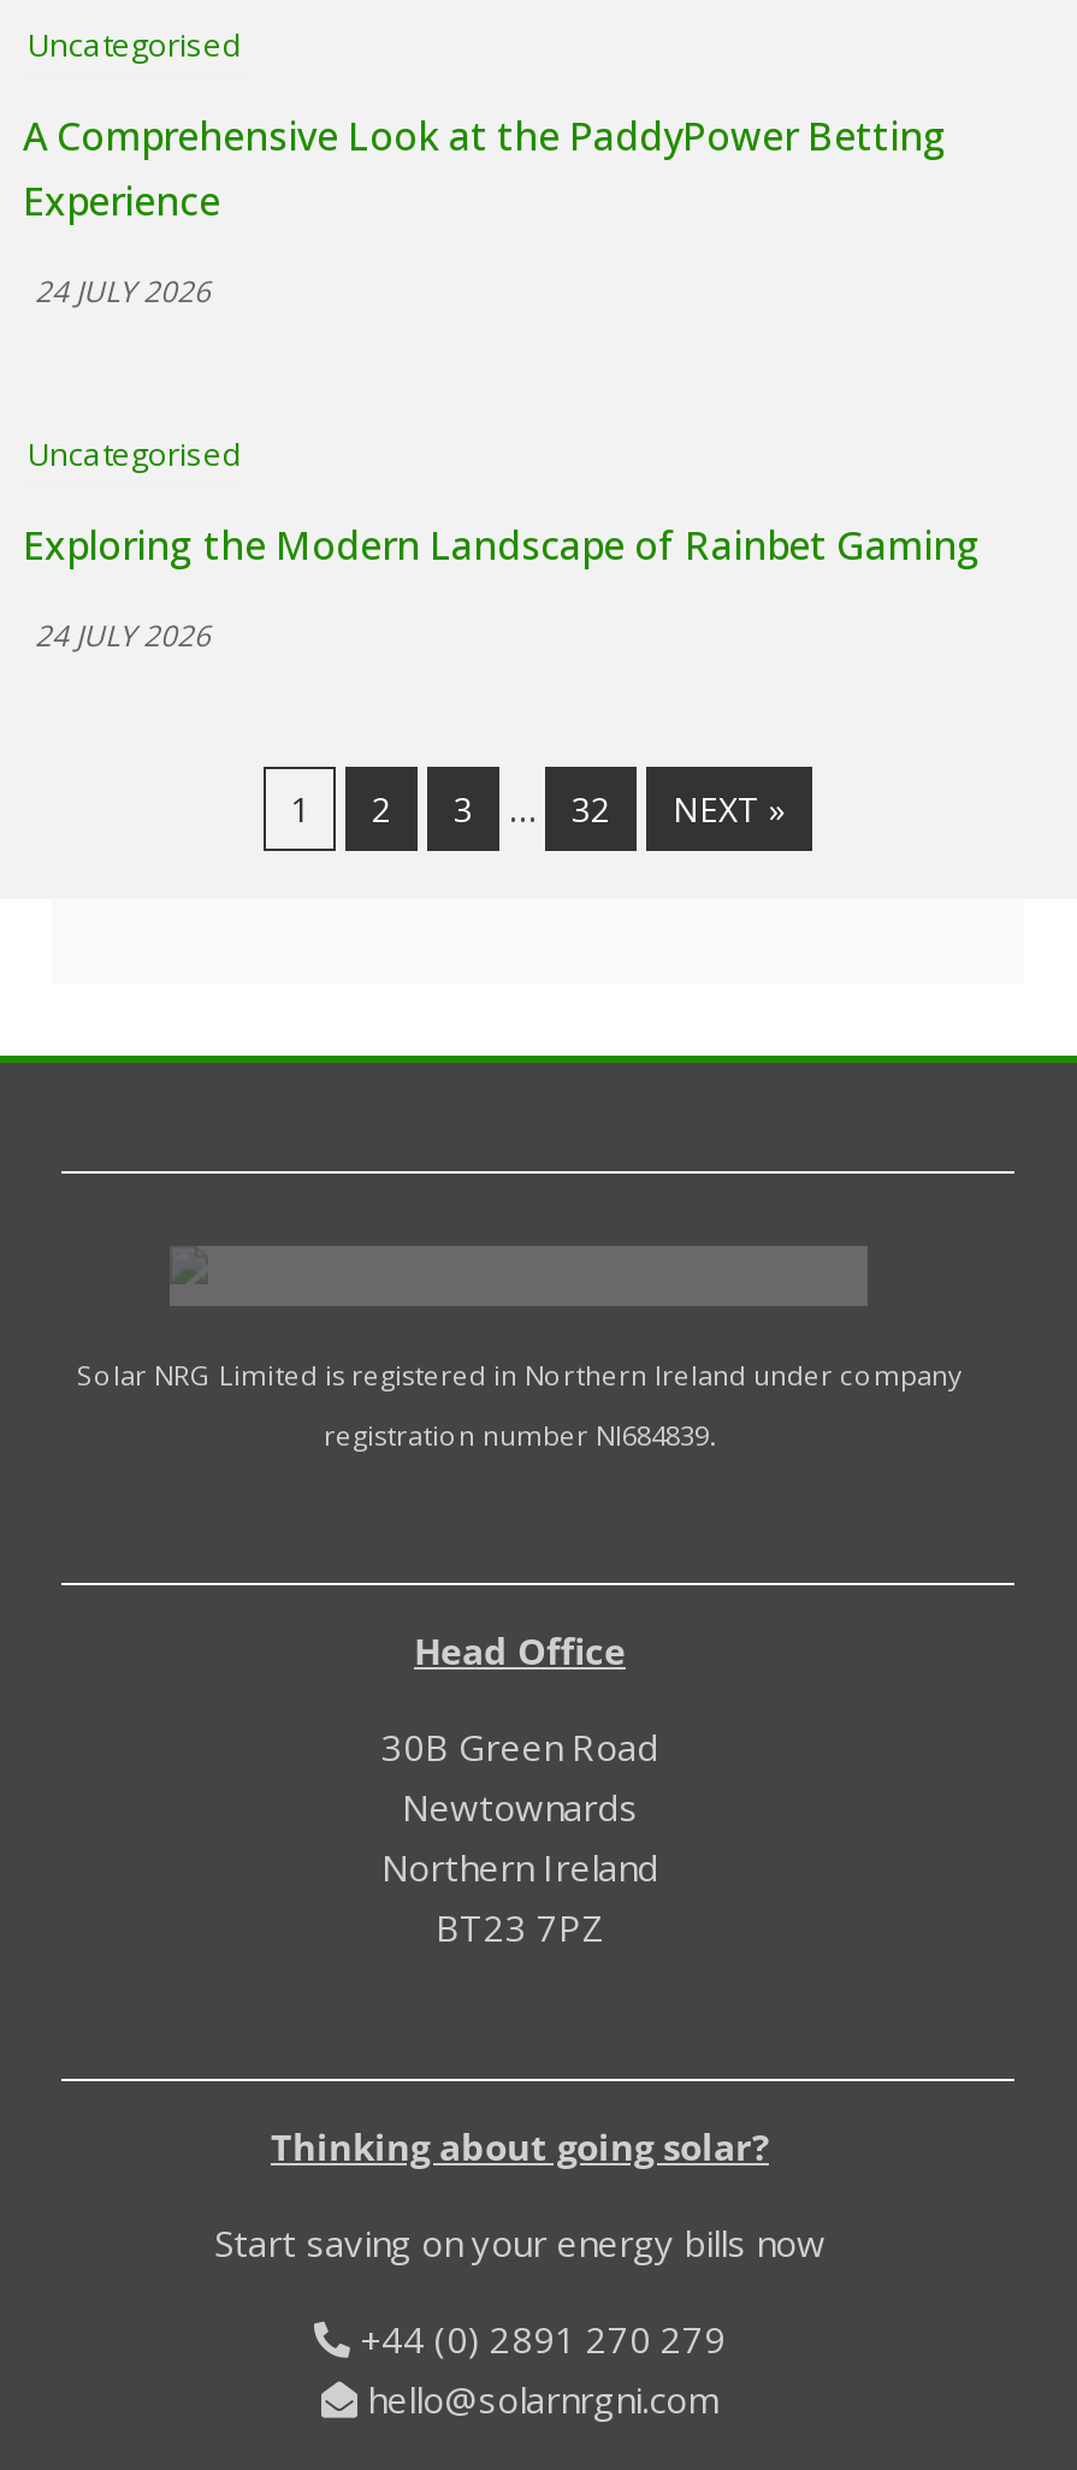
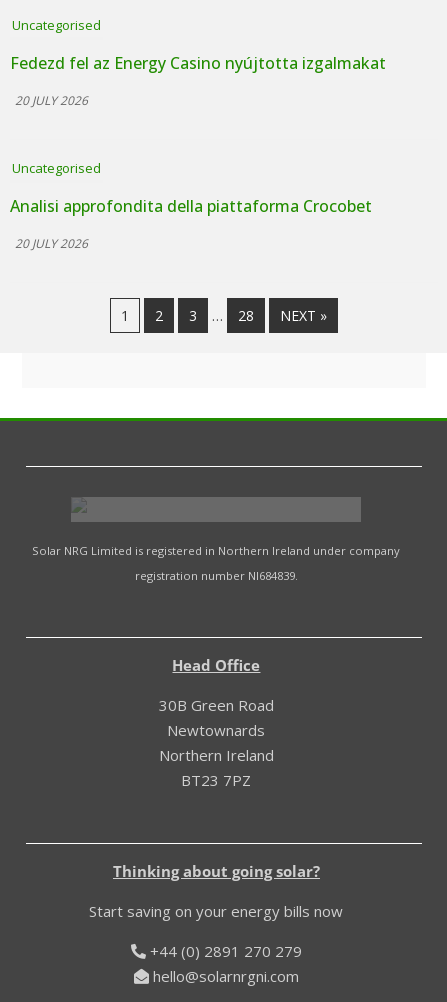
- A Comprehensive Look at the PaddyPower Betting
- Experience
+ Fedezd fel az Energy Casino nyújtotta izgalmakat

- 24 JULY 2026
+ 20 JULY 2026

- Exploring the Modern Landscape of Rainbet Gaming
+ Analisi approfondita della piattaforma Crocobet

- 24 JULY 2026
+ 20 JULY 2026

- 32
+ 28
